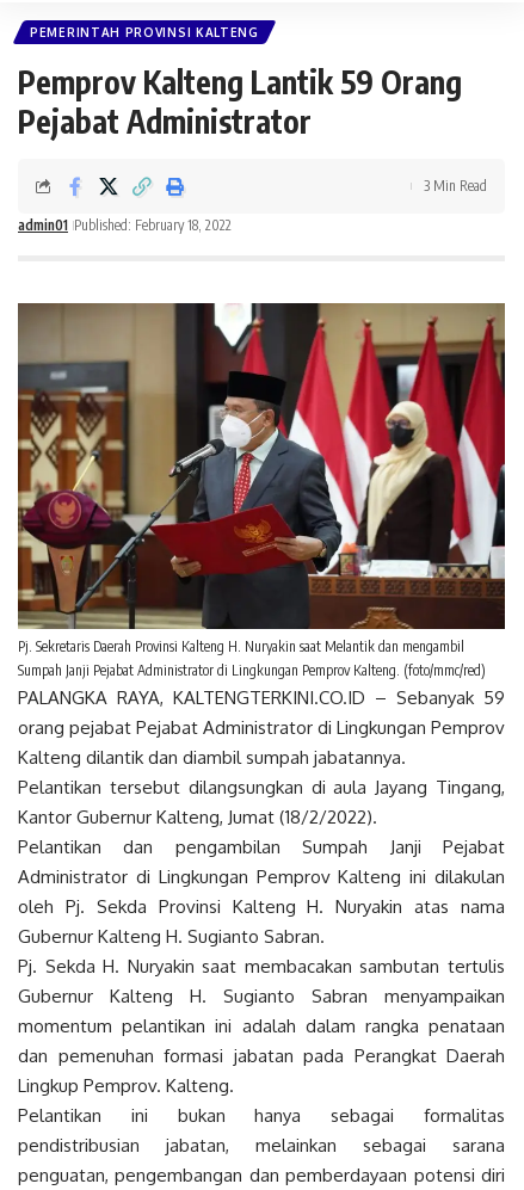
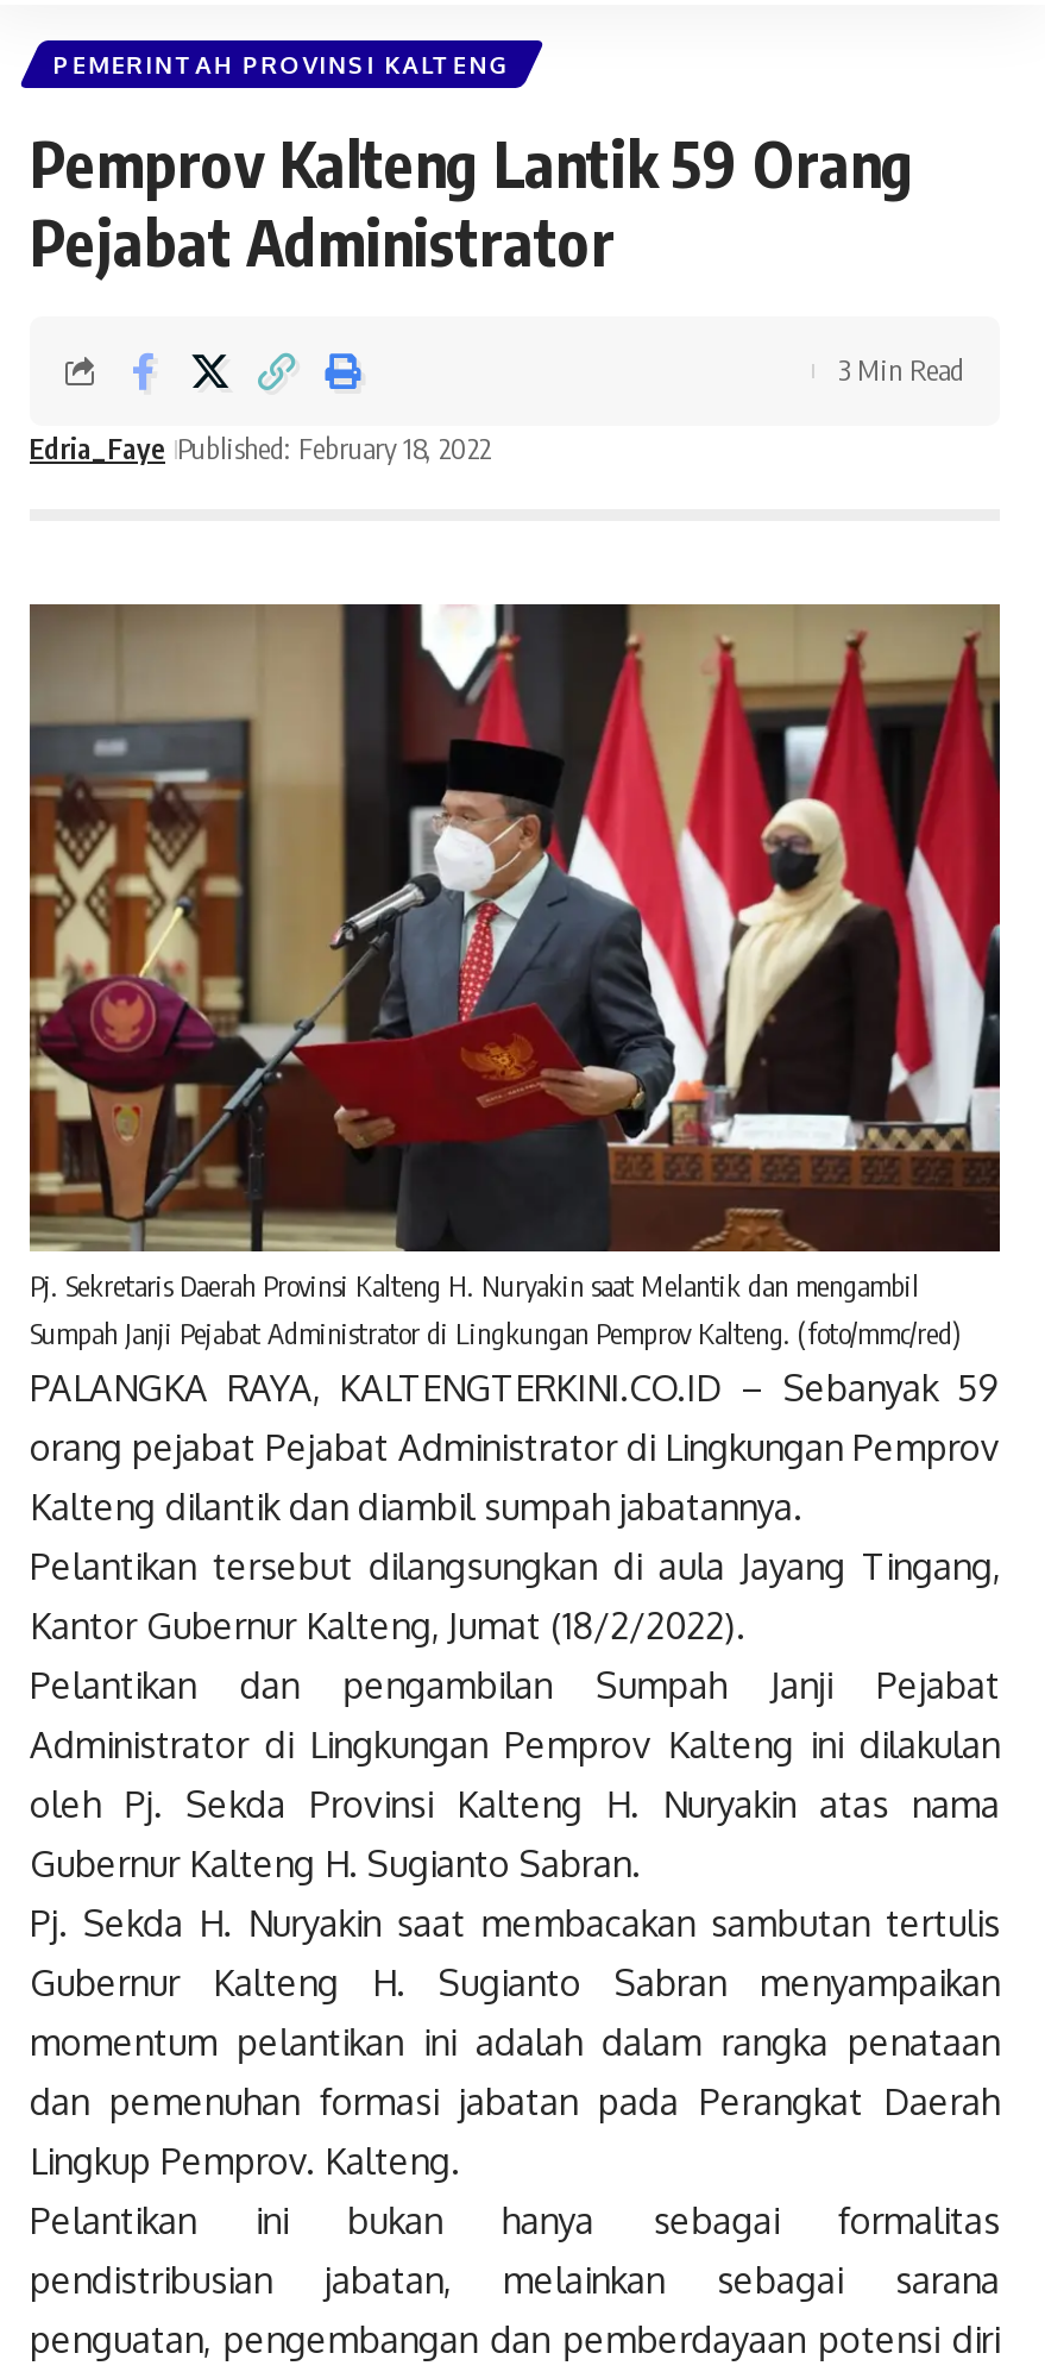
- admin01 Published: February 18, 2022
+ Edria_Faye Published: February 18, 2022
